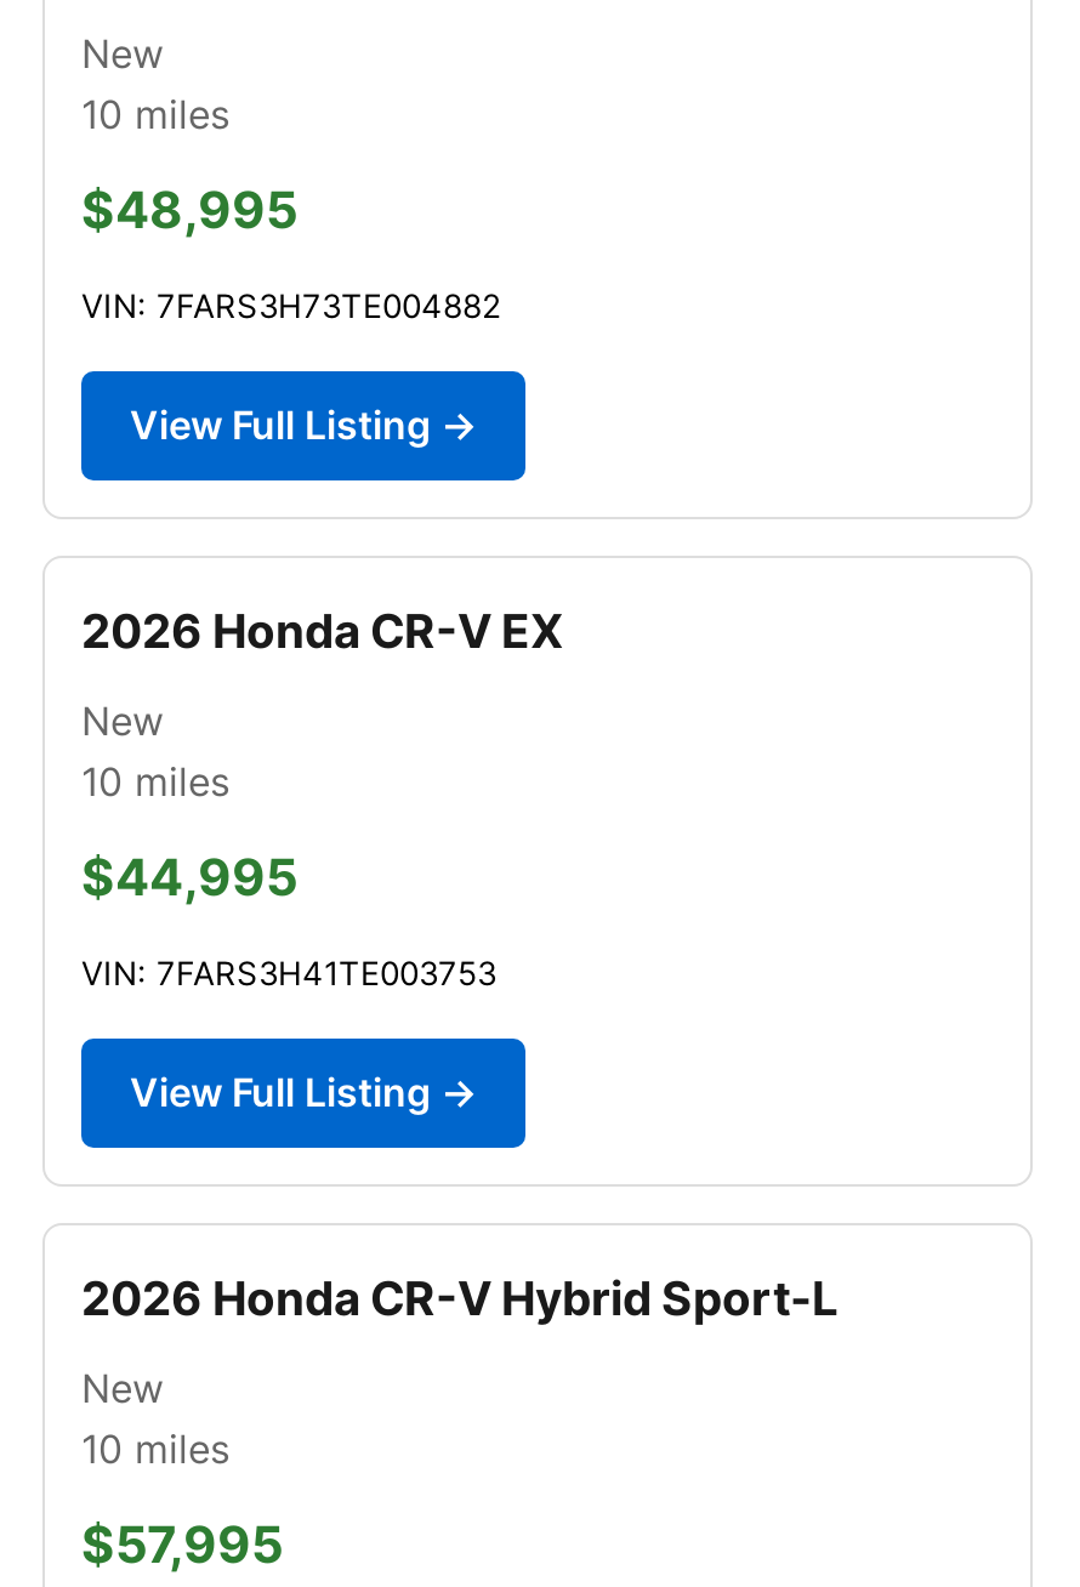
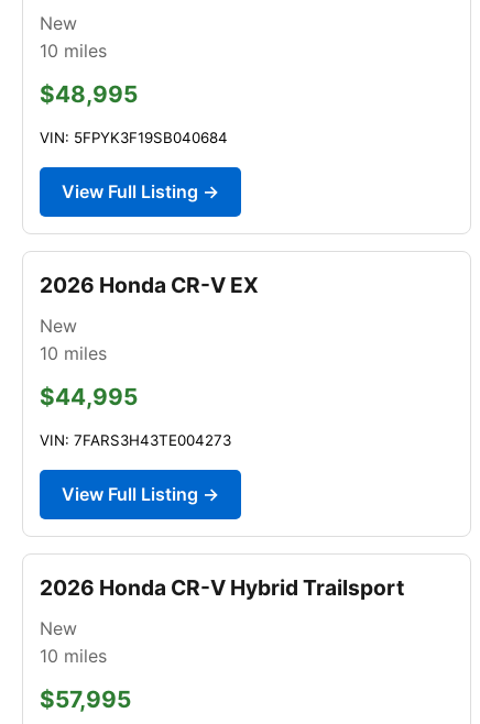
- VIN: 7FARS3H73TE004882
+ VIN: 5FPYK3F19SB040684

- VIN: 7FARS3H41TE003753
+ VIN: 7FARS3H43TE004273

- 2026 Honda CR-V Hybrid Sport-L
+ 2026 Honda CR-V Hybrid Trailsport
